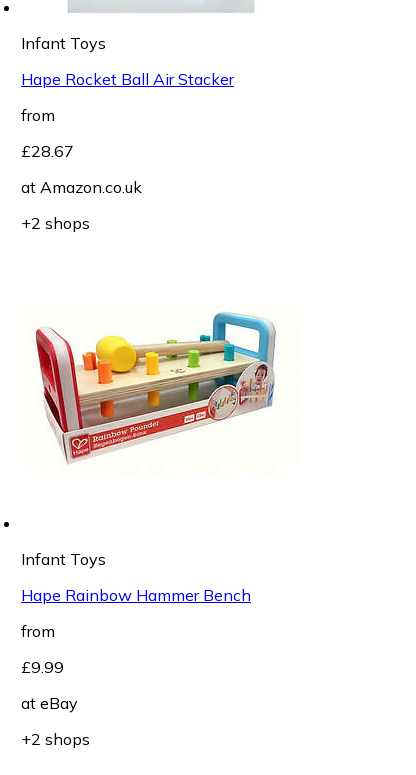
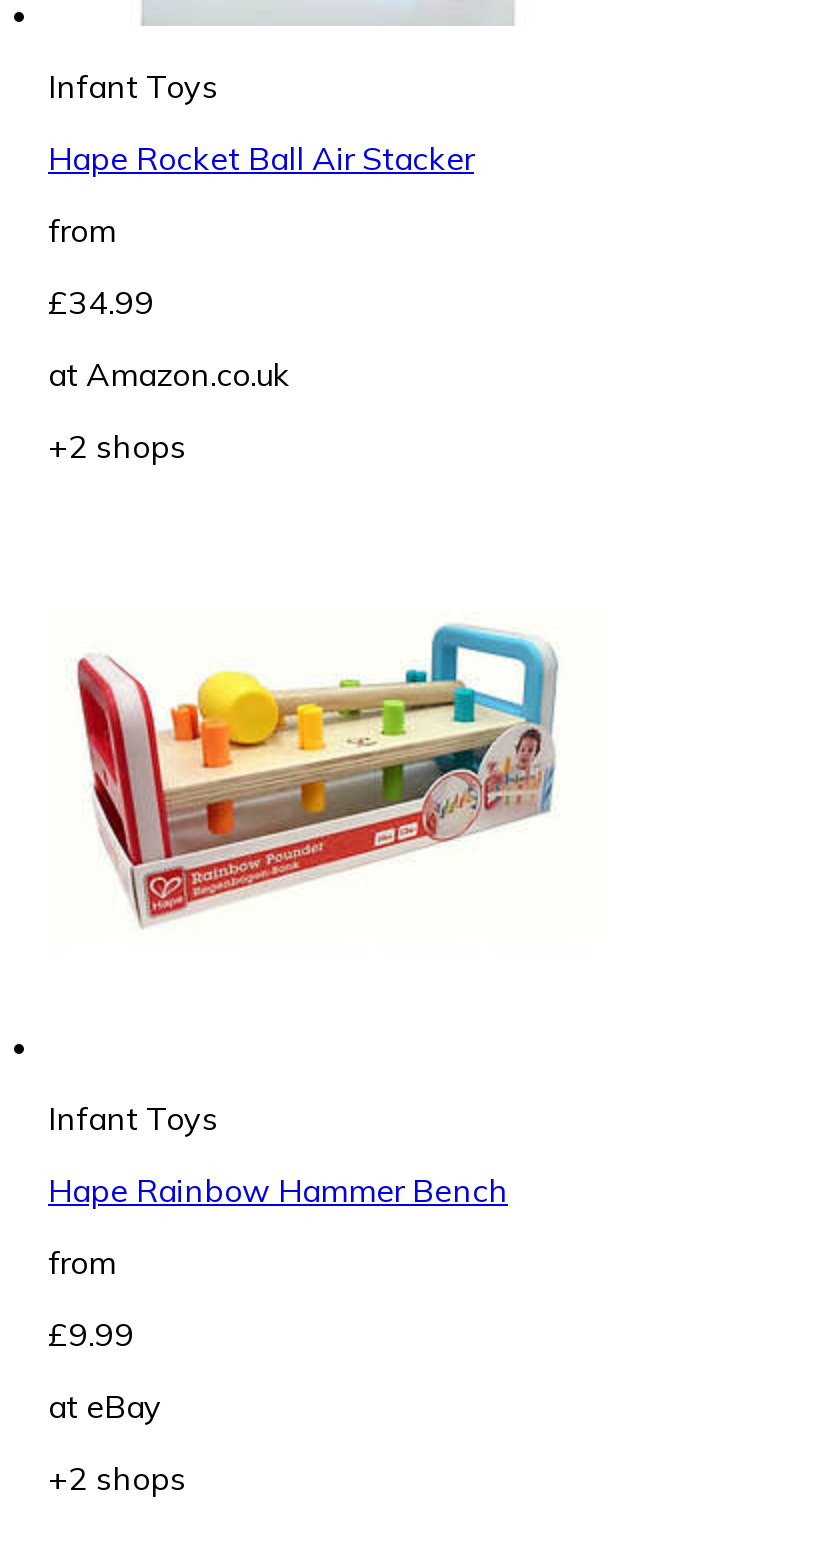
- £28.67
+ £34.99
